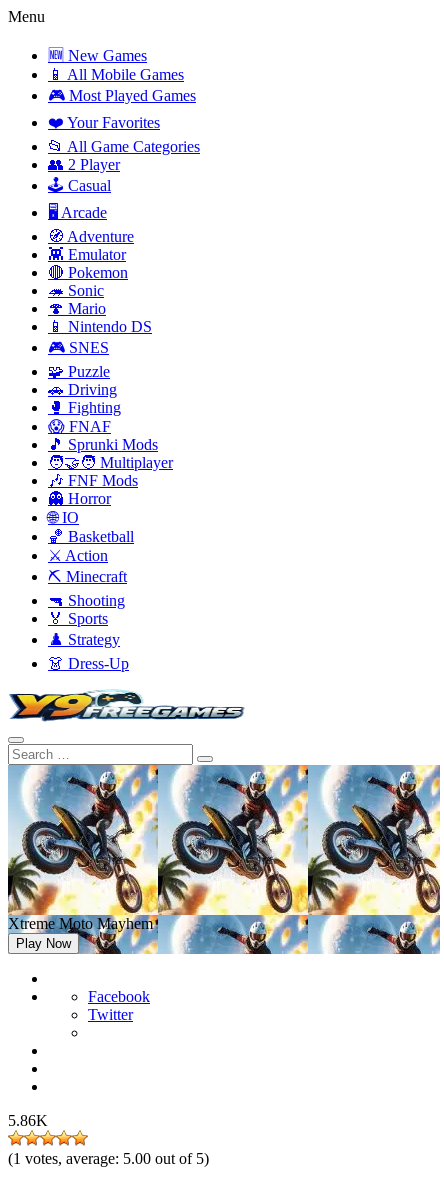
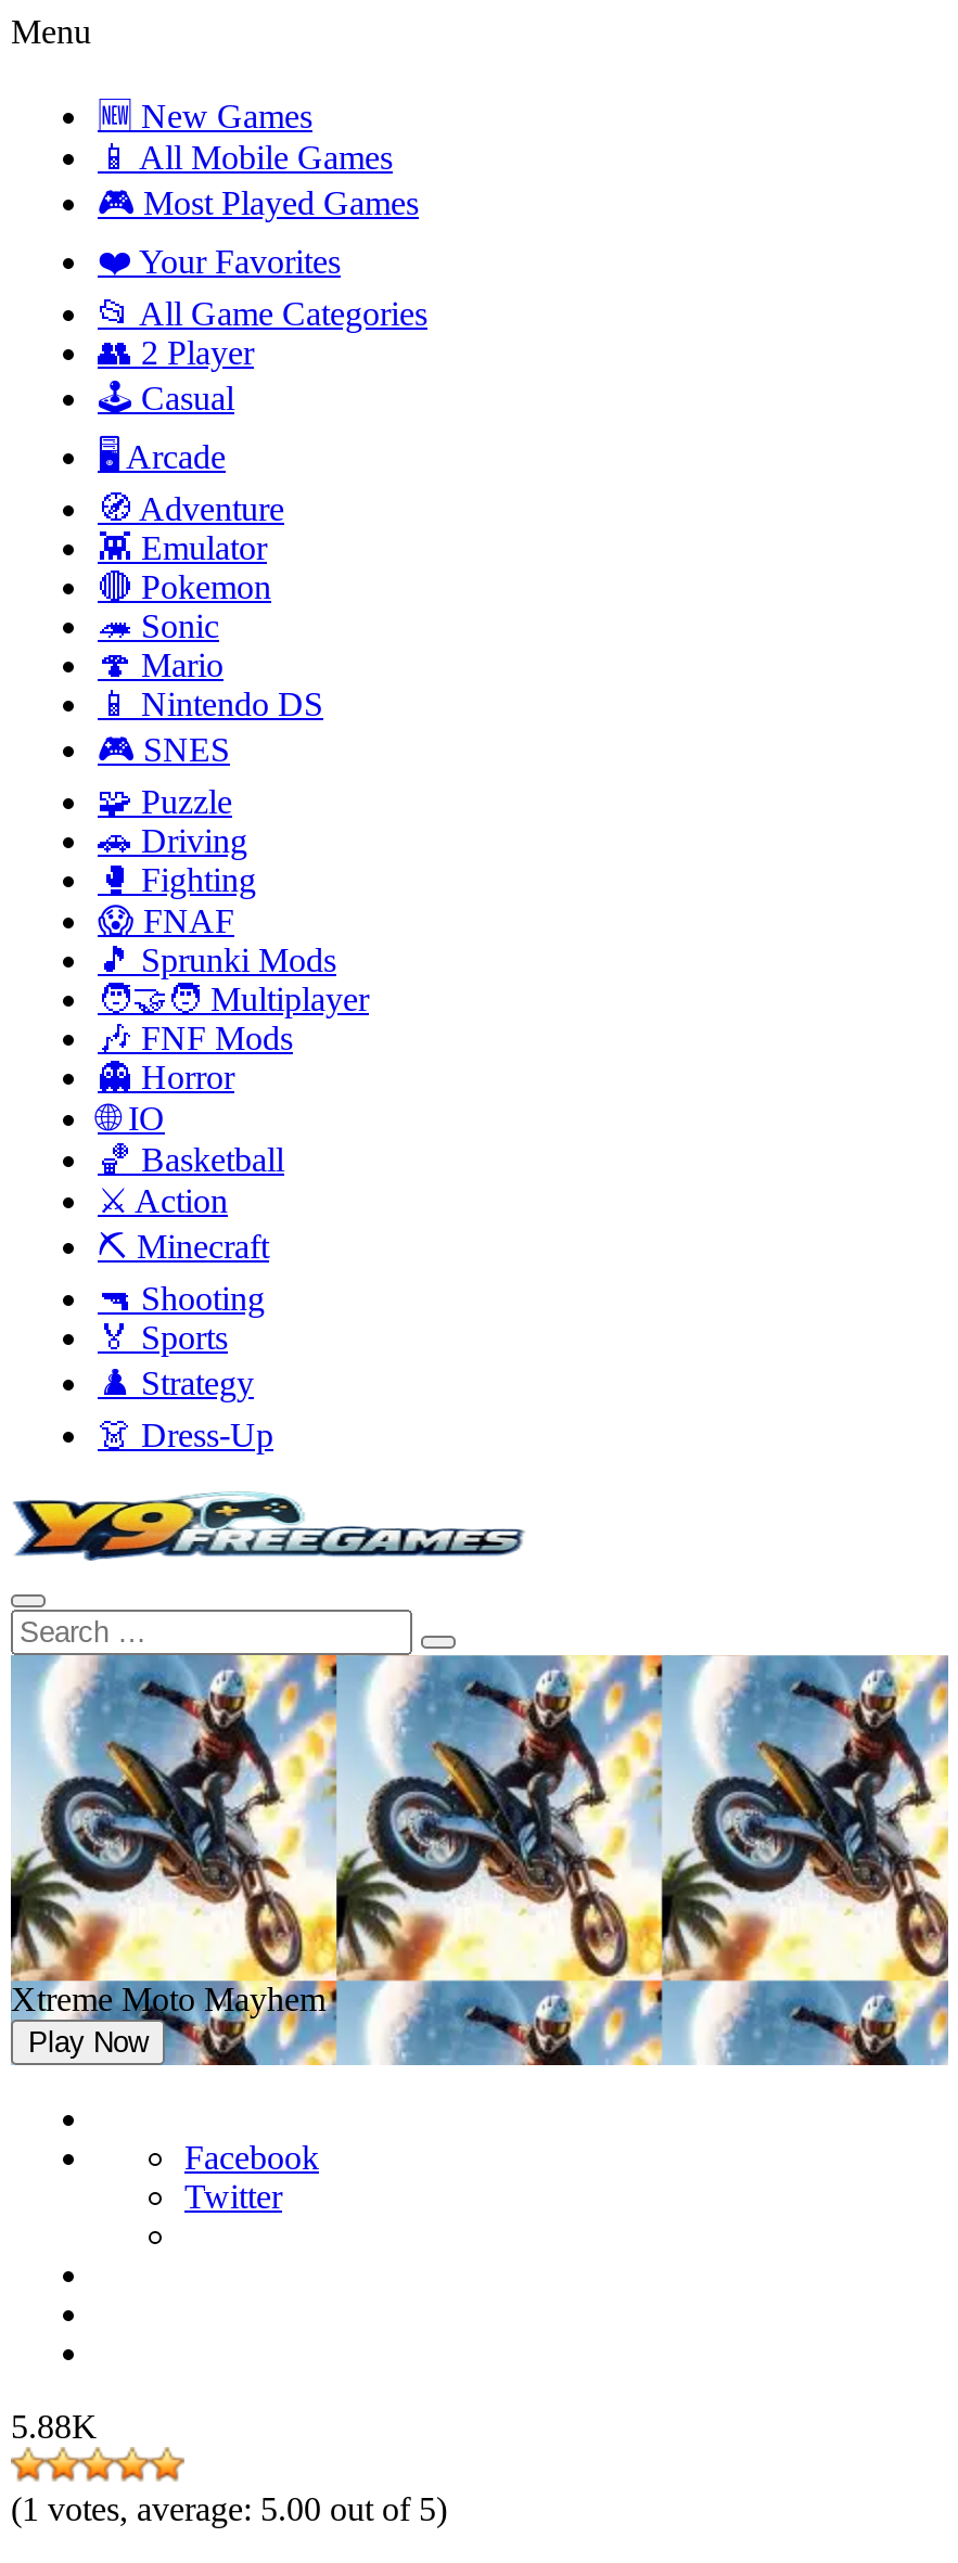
- 5.86K
+ 5.88K
